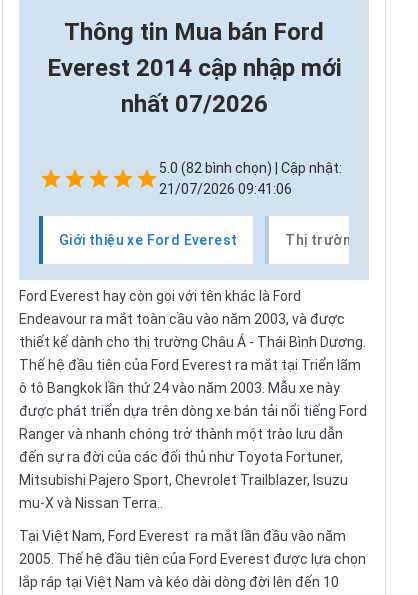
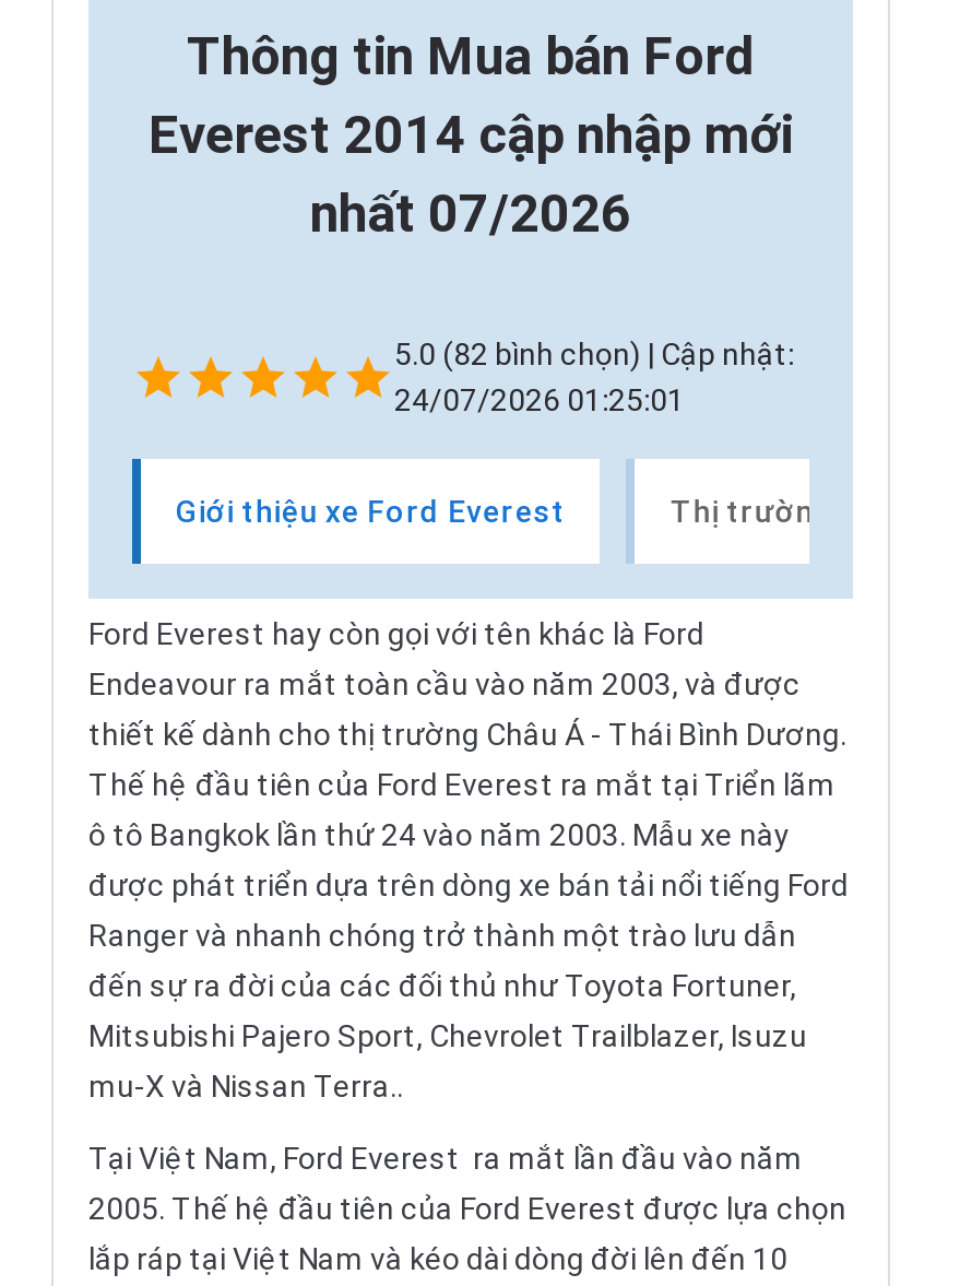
- 21/07/2026 09:41:06
+ 24/07/2026 01:25:01
